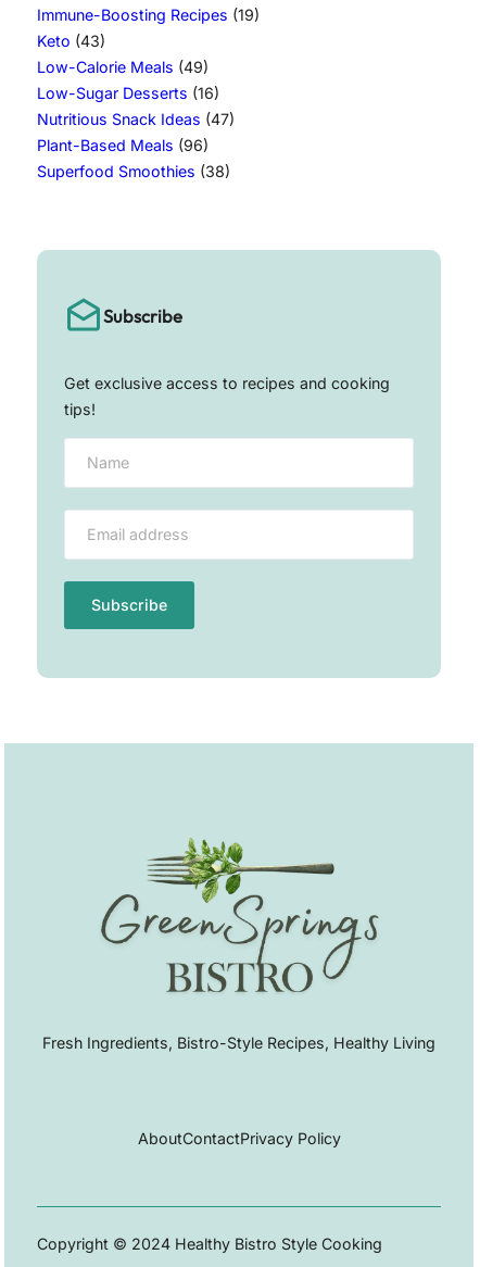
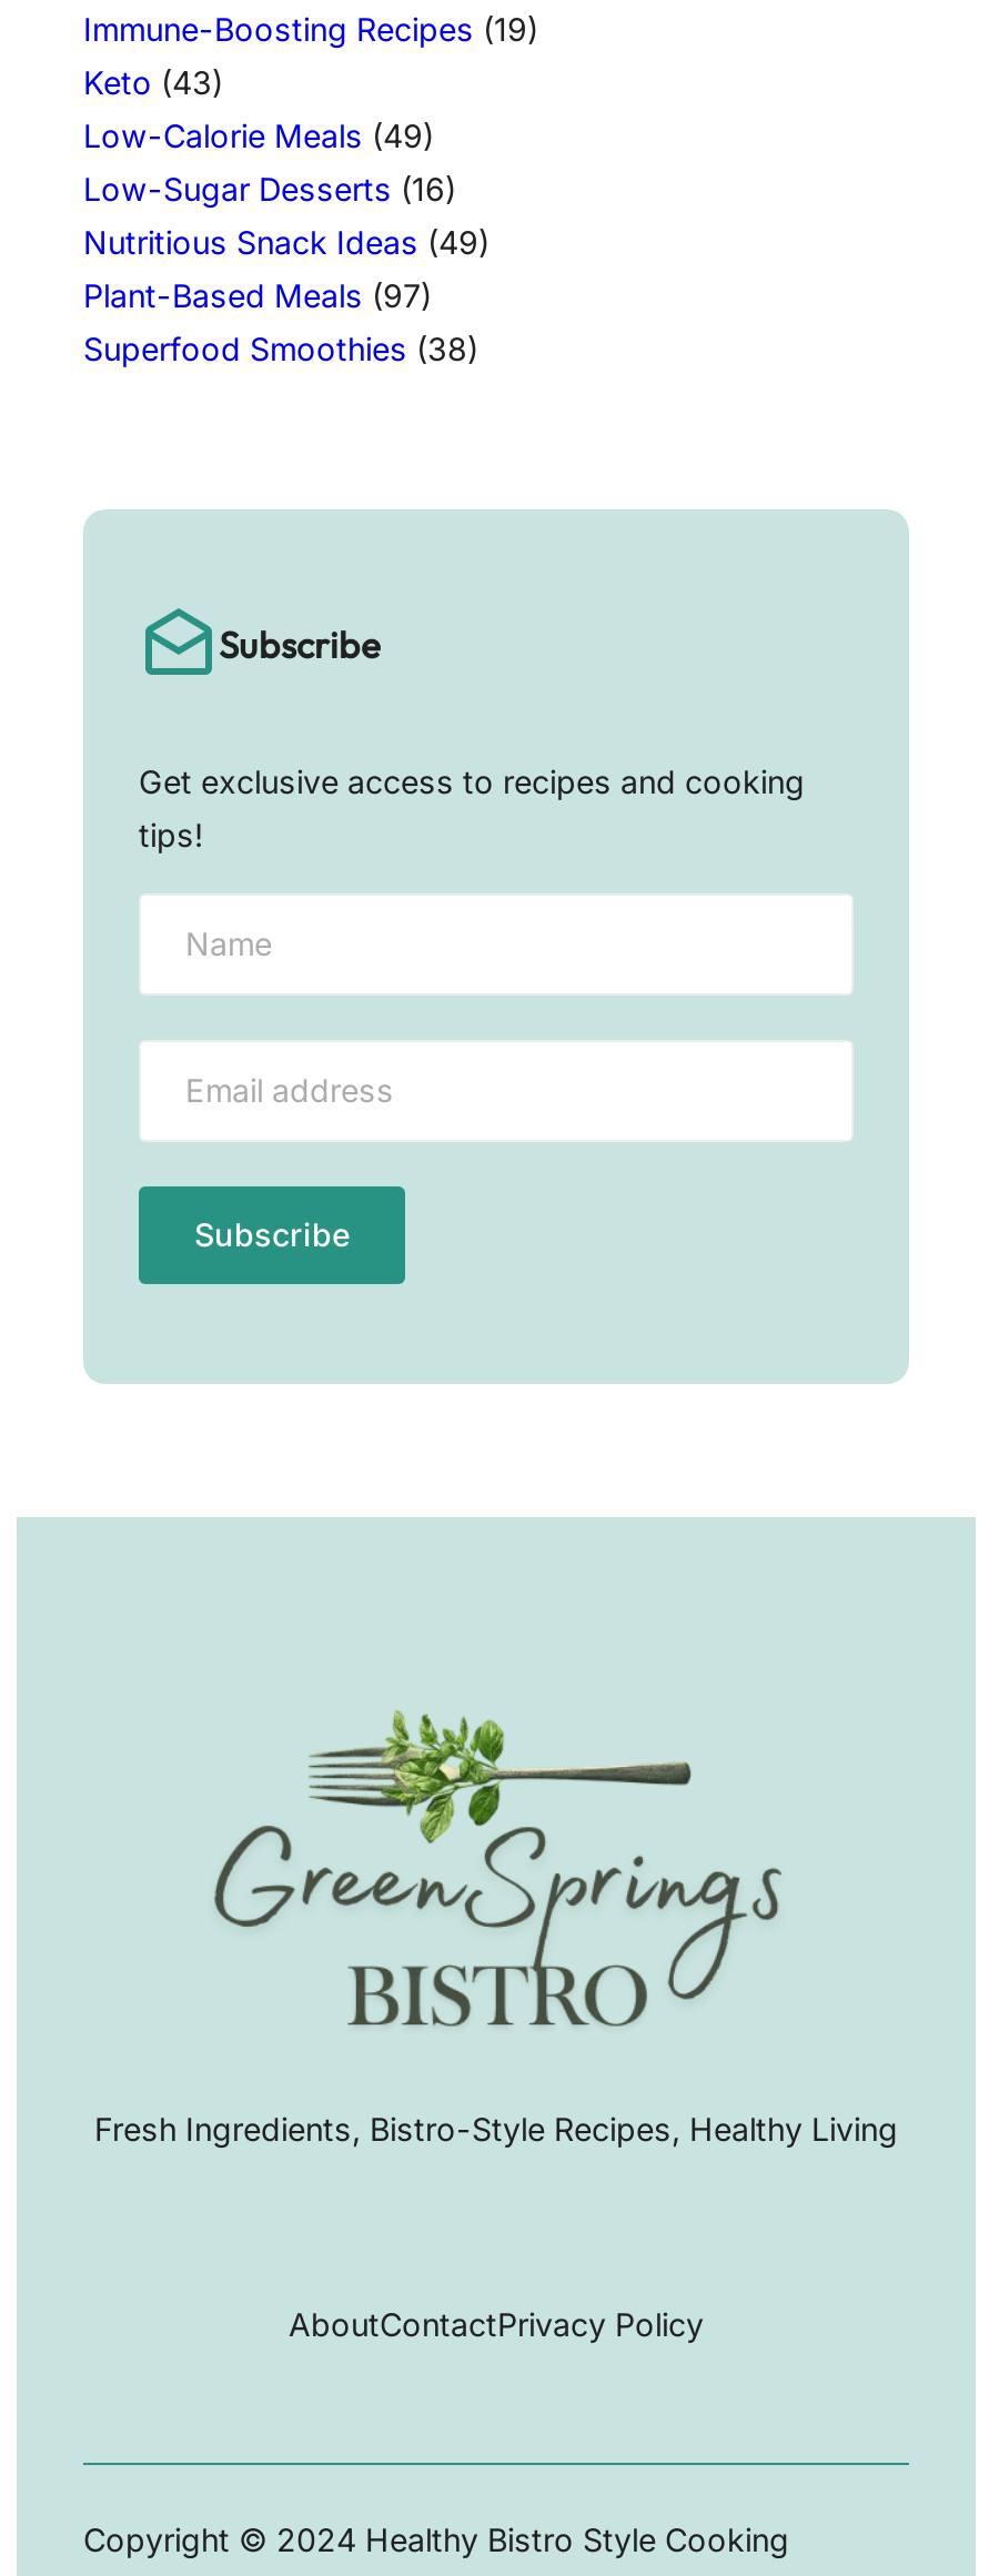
- Nutritious Snack Ideas (47)
+ Nutritious Snack Ideas (49)

- Plant-Based Meals (96)
+ Plant-Based Meals (97)
